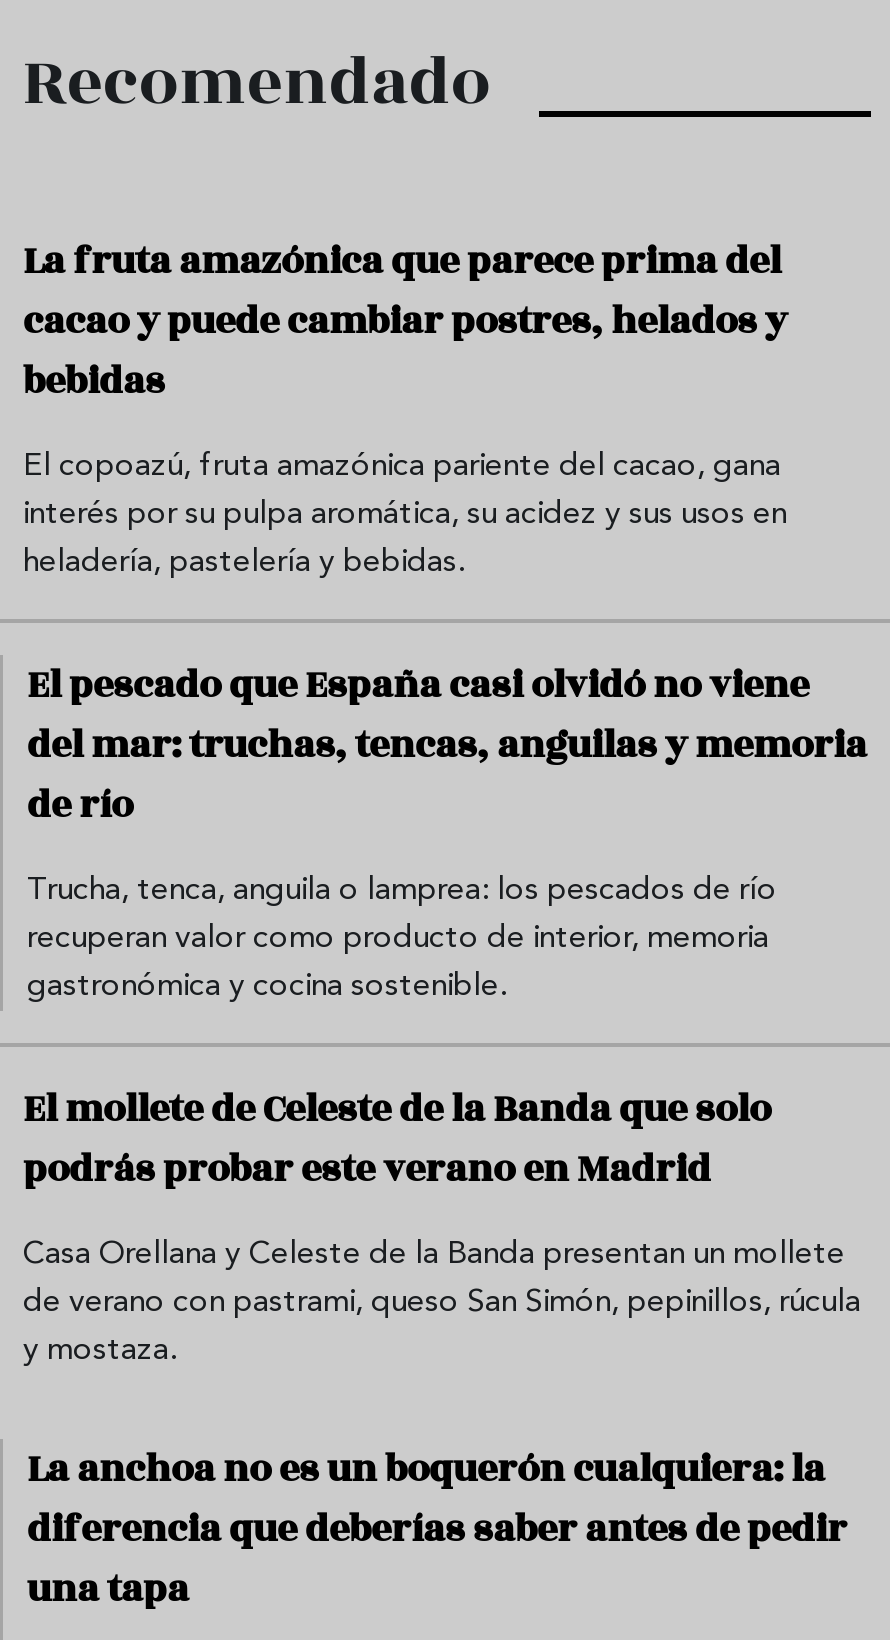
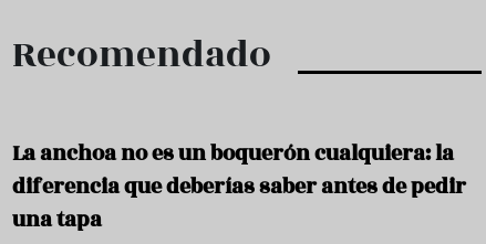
- La fruta amazónica que parece prima del
- cacao y puede cambiar postres, helados y
- bebidas
- El copoazú, fruta amazónica pariente del cacao, gana
- interés por su pulpa aromática, su acidez y sus usos en
- heladería, pastelería y bebidas.
- El pescado que España casi olvidó no viene
- del mar: truchas, tencas, anguilas y memoria
- de río
- Trucha, tenca, anguila o lamprea: los pescados de río
- recuperan valor como producto de interior, memoria
- gastronómica y cocina sostenible.
- El mollete de Celeste de la Banda que solo
- podrás probar este verano en Madrid
- Casa Orellana y Celeste de la Banda presentan un mollete
- de verano con pastrami, queso San Simón, pepinillos, rúcula
- y mostaza.
